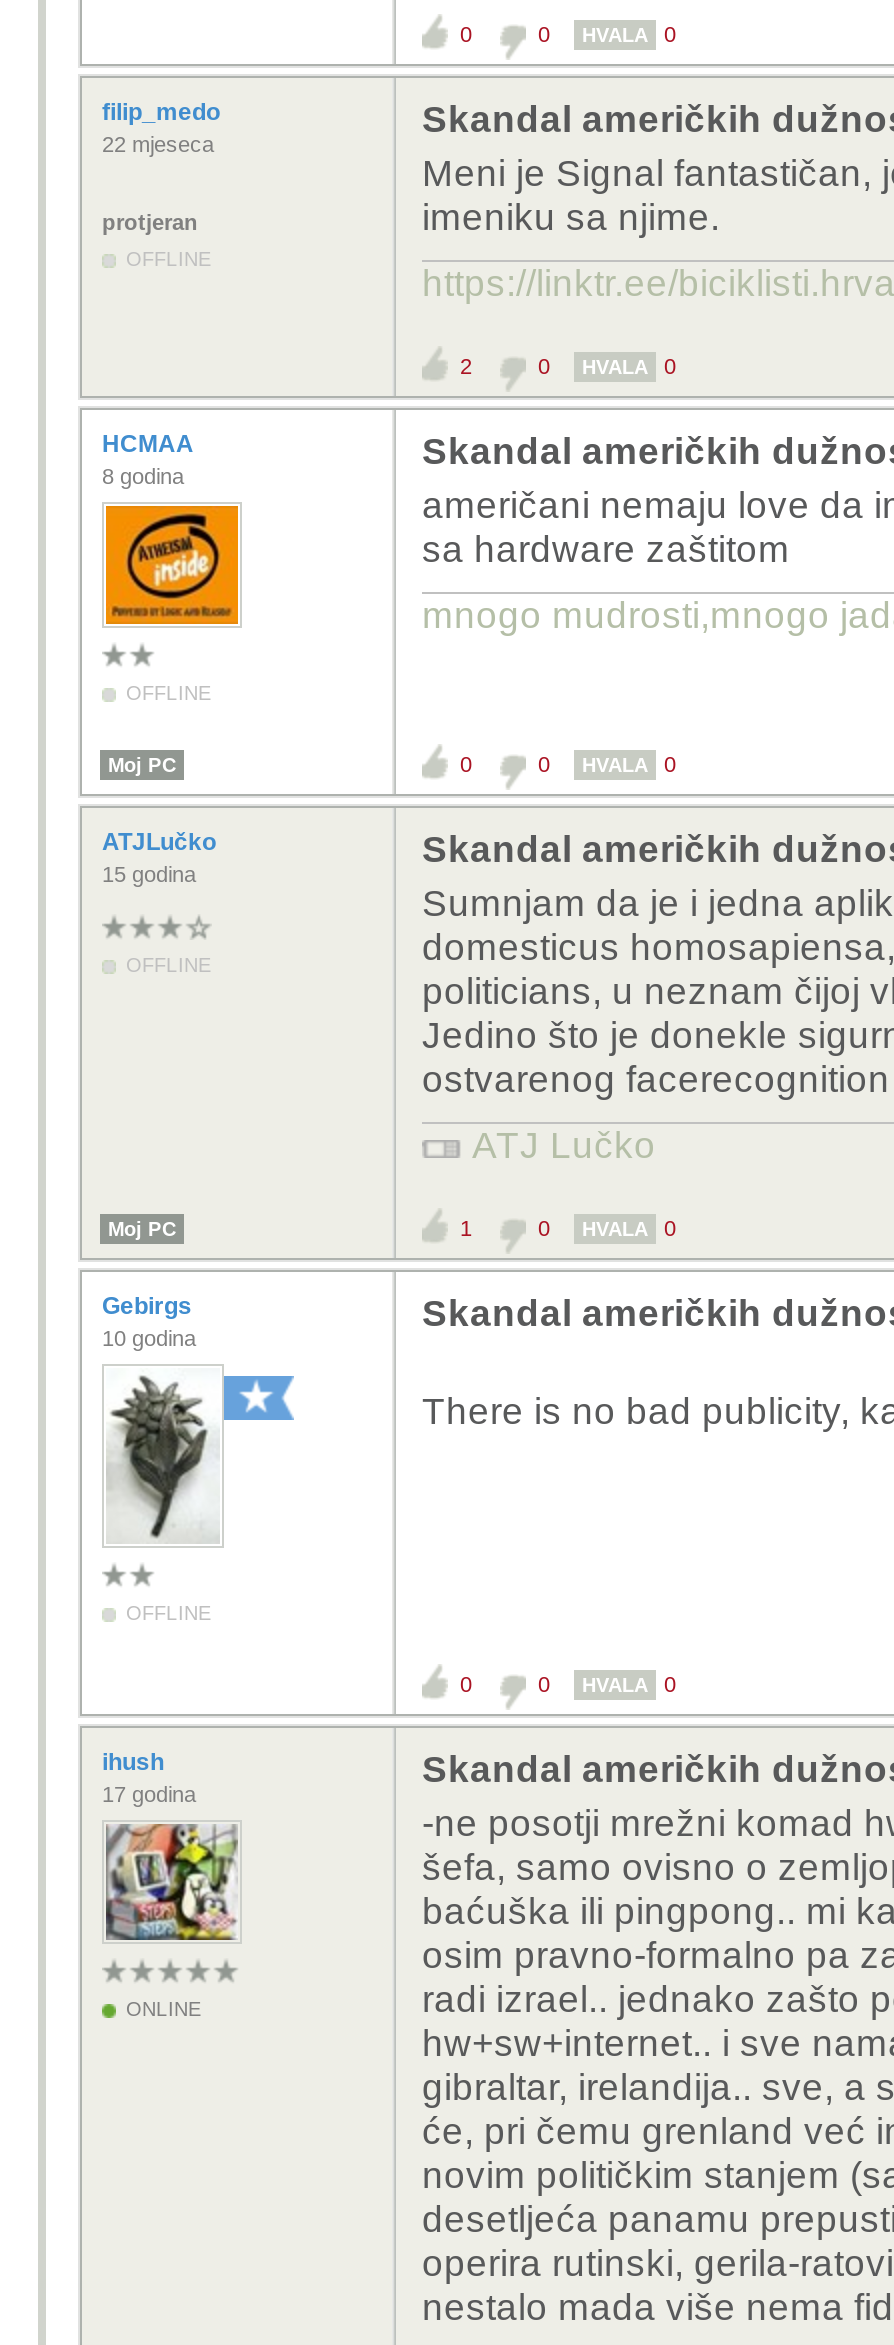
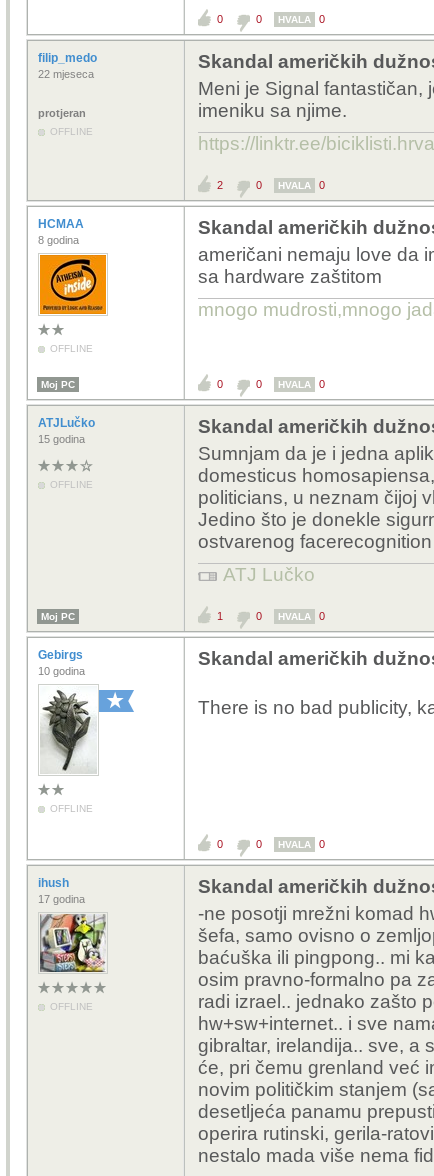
- ONLINE
+ OFFLINE
